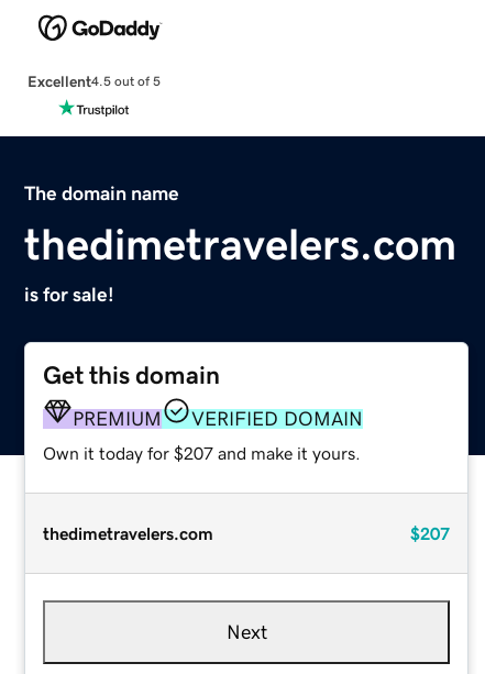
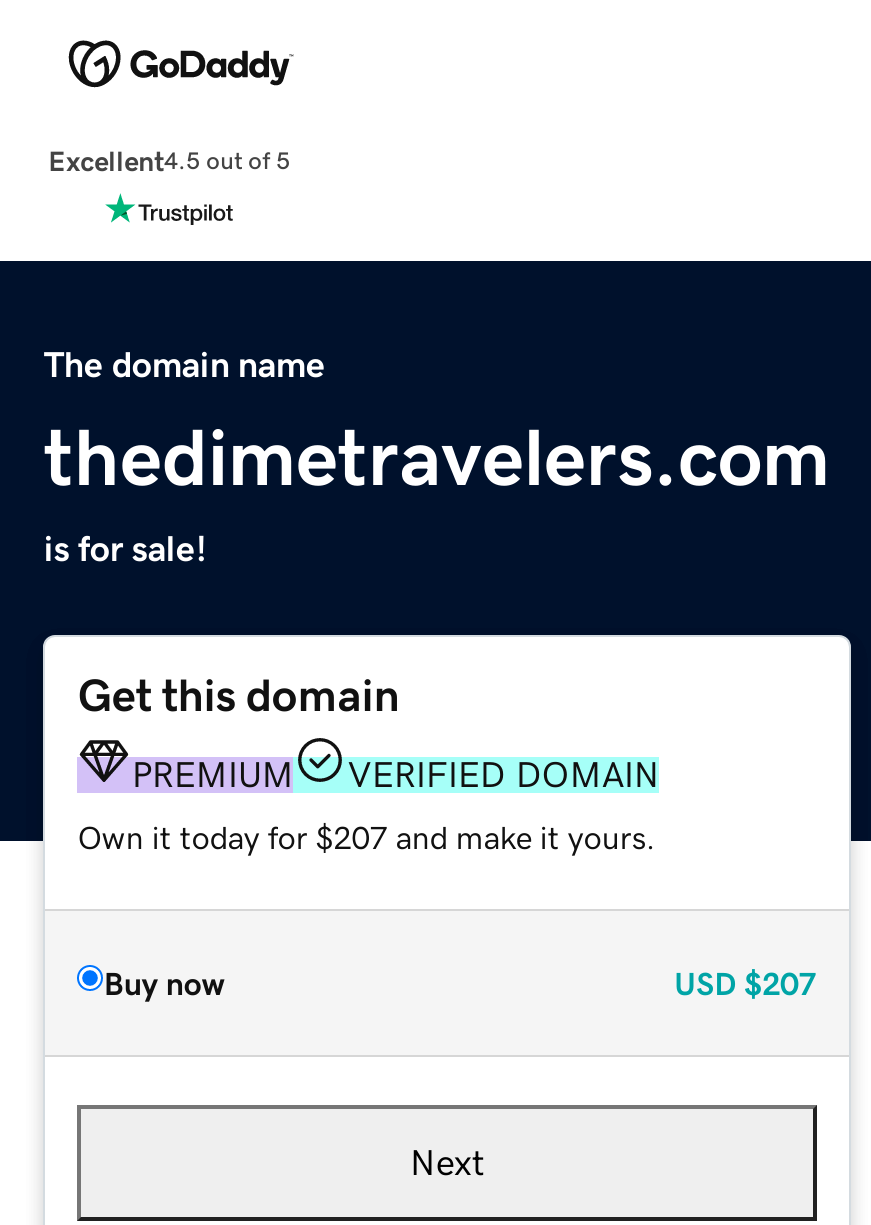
- thedimetravelers.com
- $207
+ Buy now
+ USD $207
